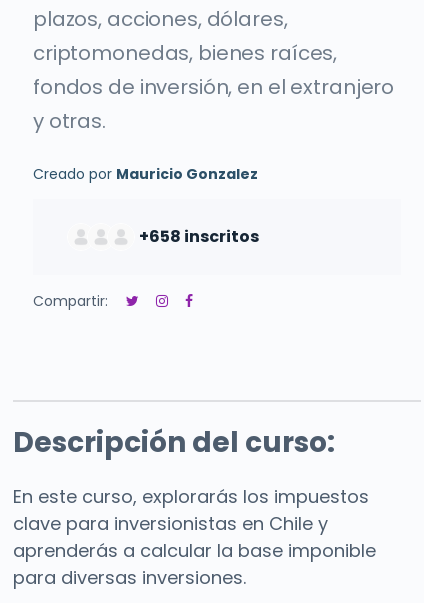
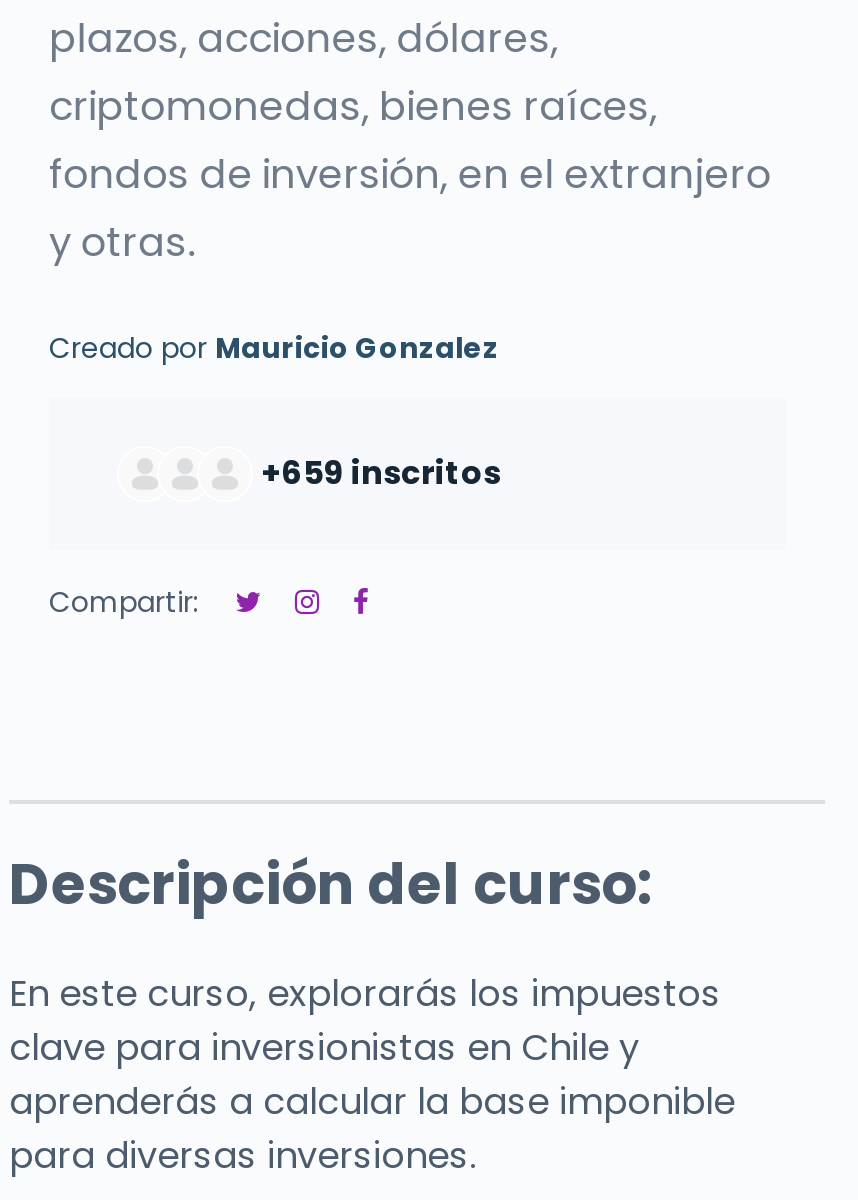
- +658 inscritos
+ +659 inscritos
